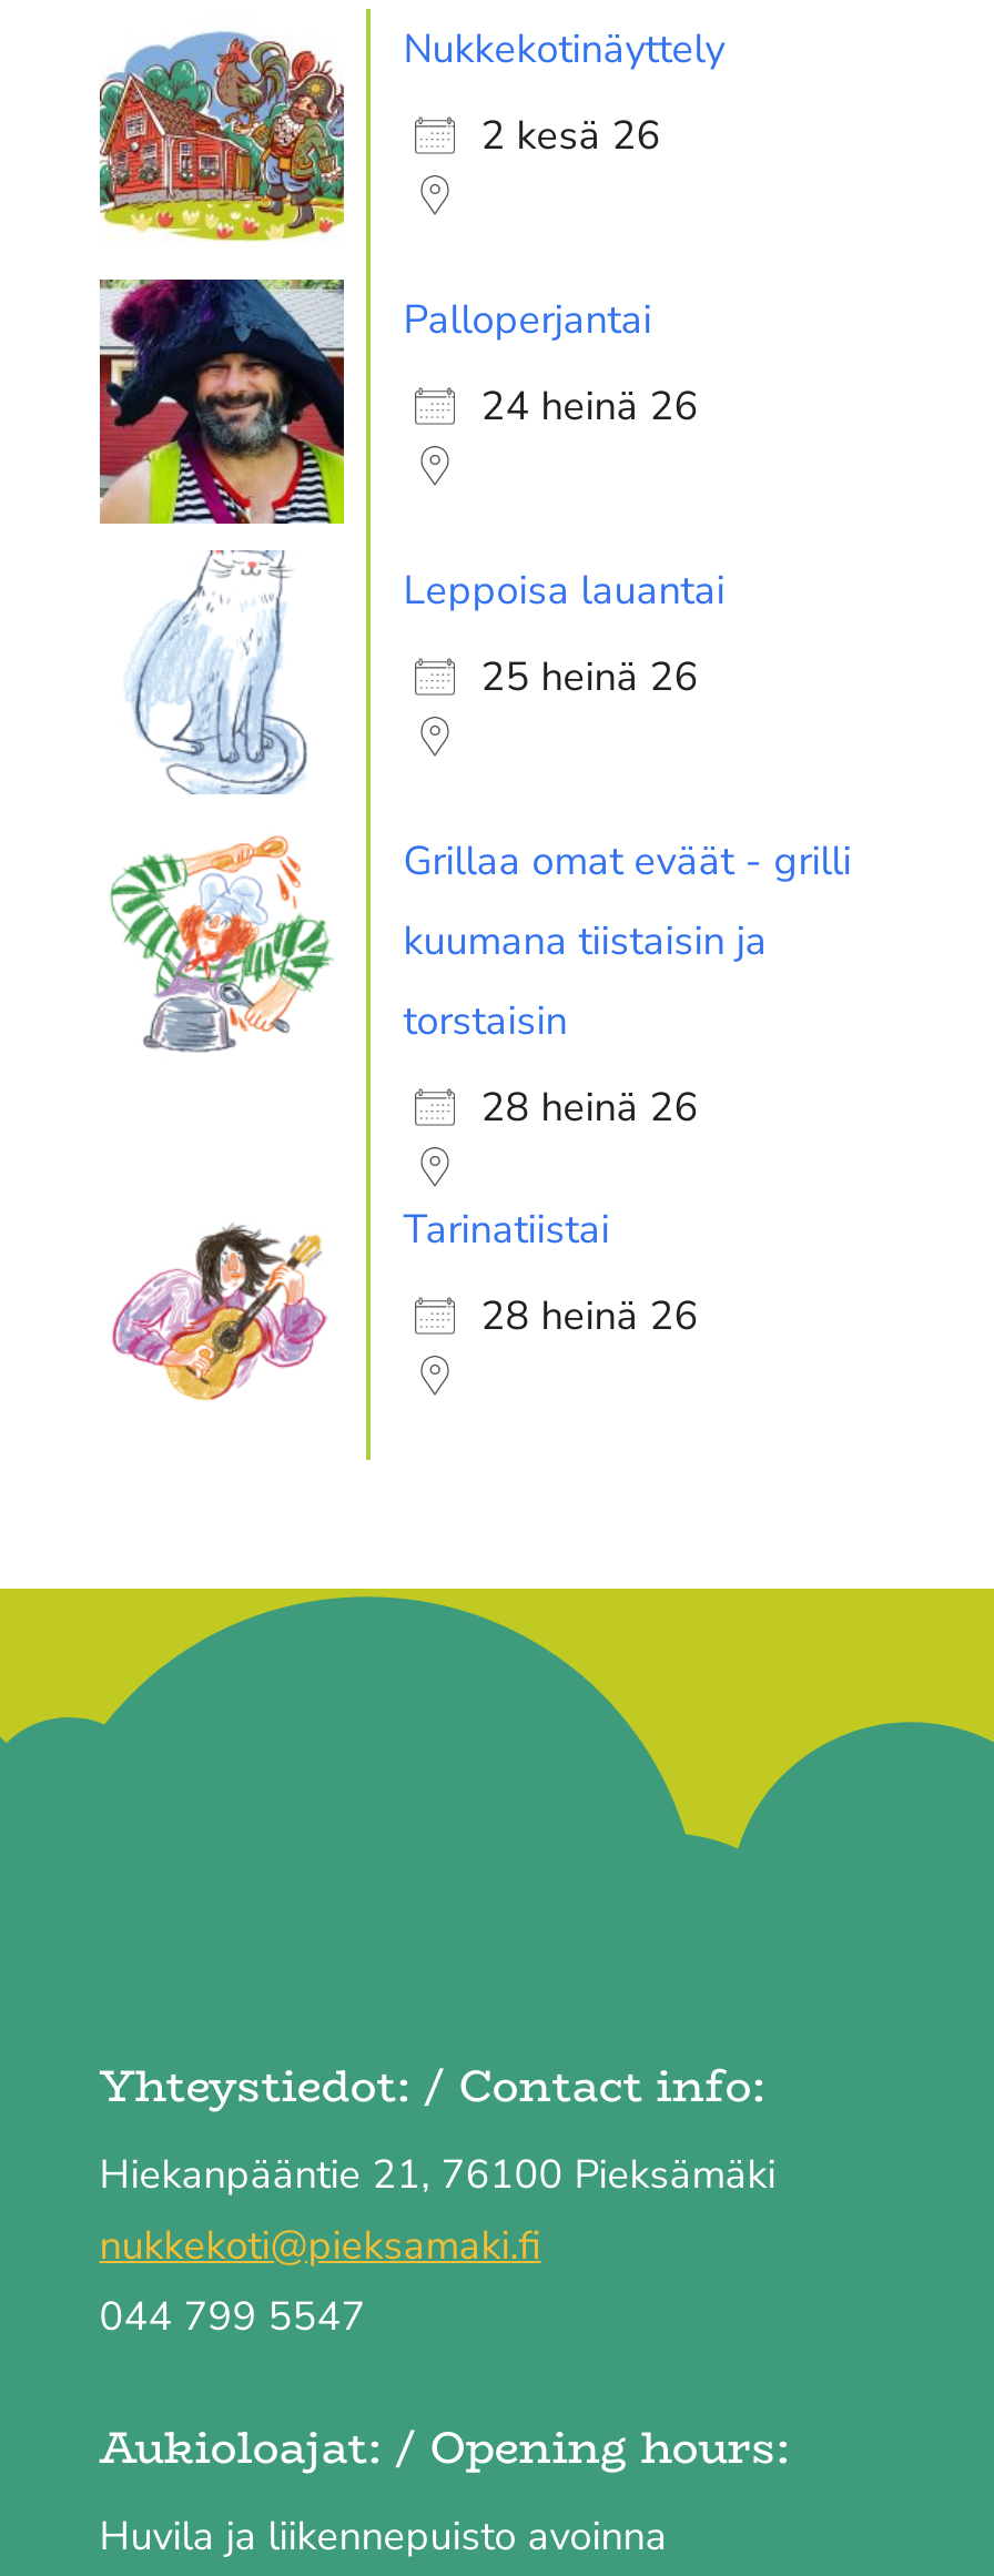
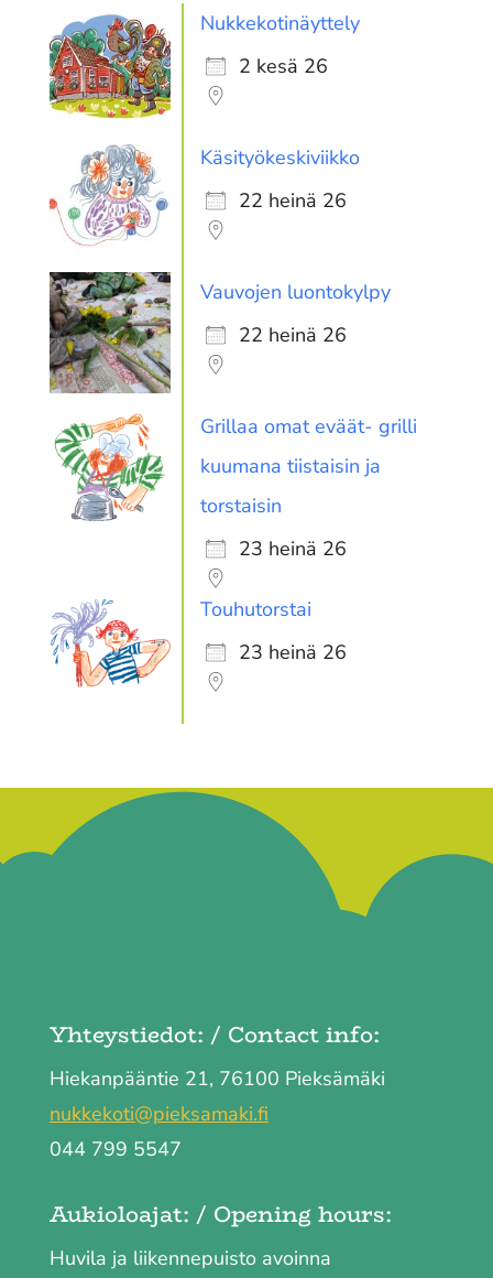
- [image]
- Palloperjantai
+ [image]
+ Käsityökeskiviikko

- 24 heinä 26
+ 22 heinä 26

- [image]
- Leppoisa lauantai
+ [image]
+ Vauvojen luontokylpy

- 25 heinä 26
+ 22 heinä 26

- Grillaa omat eväät - grilli
+ Grillaa omat eväät- grilli

- 28 heinä 26
+ 23 heinä 26

- [image]
- Tarinatiistai
+ [image]
+ Touhutorstai

- 28 heinä 26
+ 23 heinä 26
